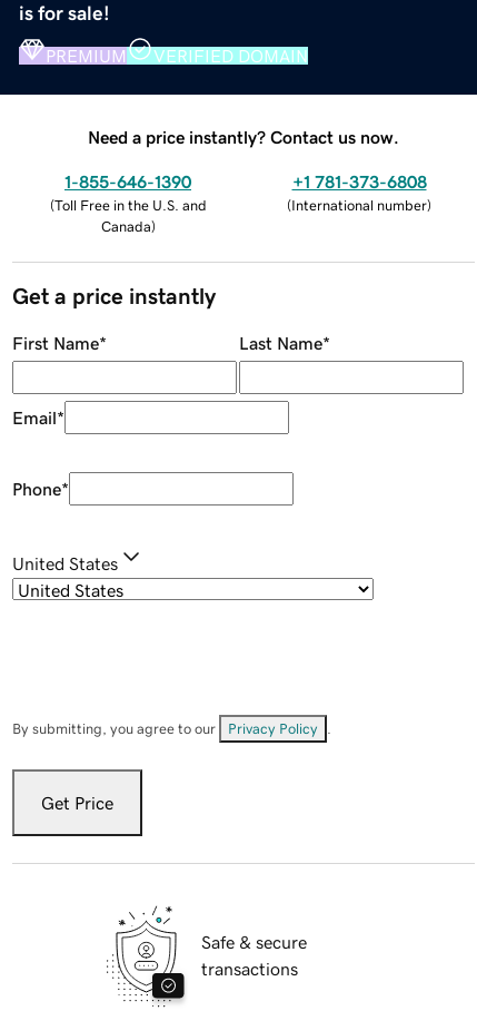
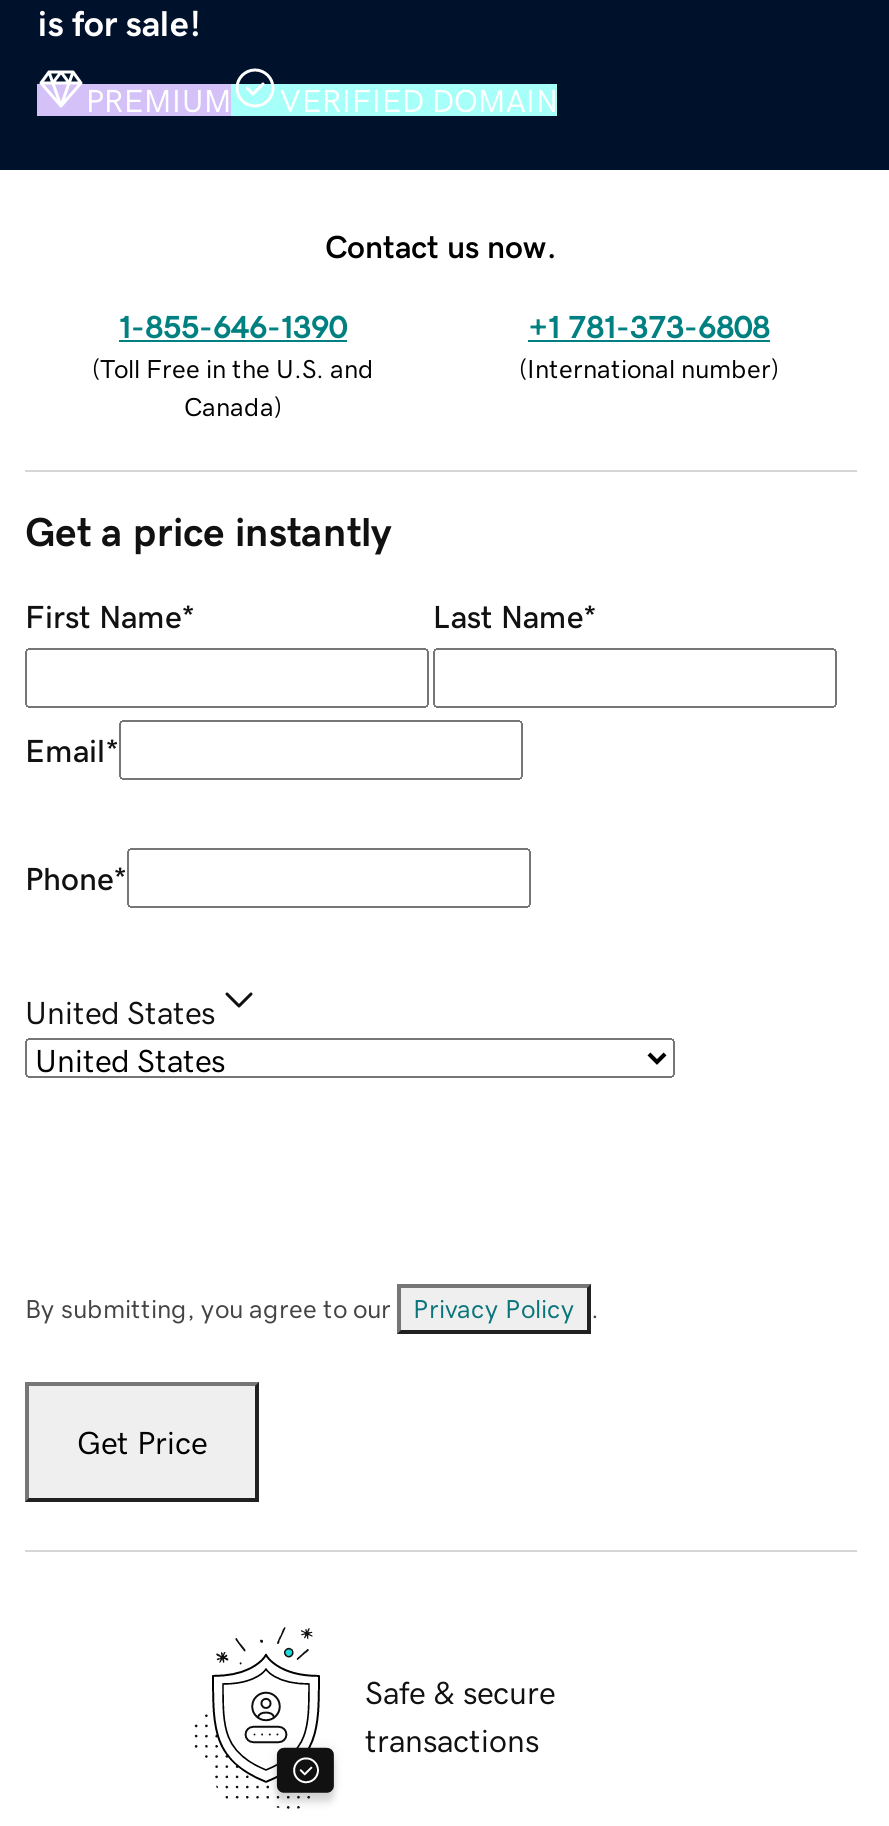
- Need a price instantly? Contact us now.
+ Contact us now.
